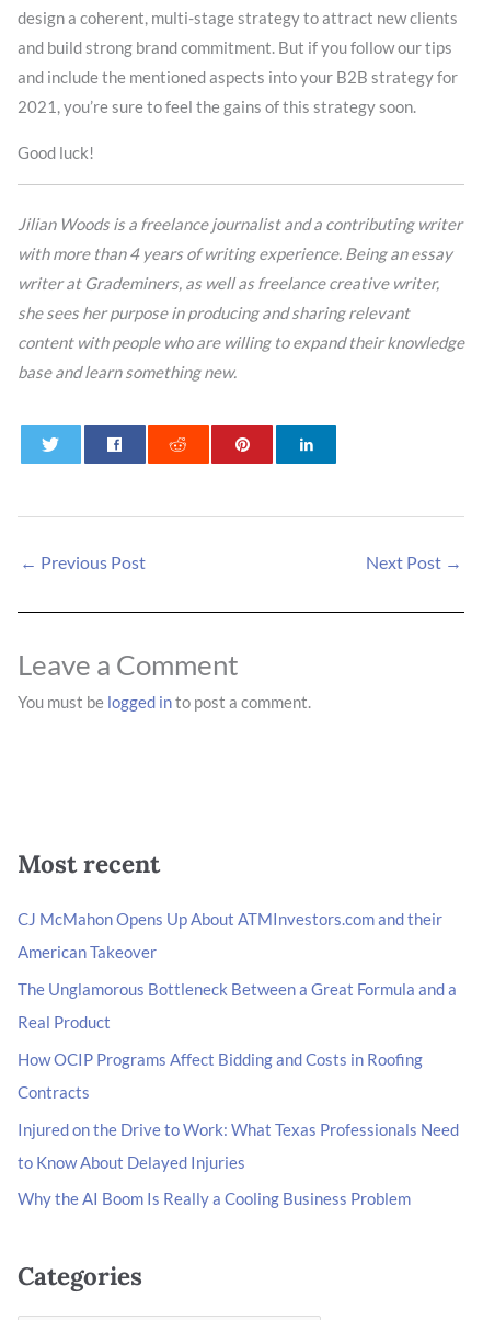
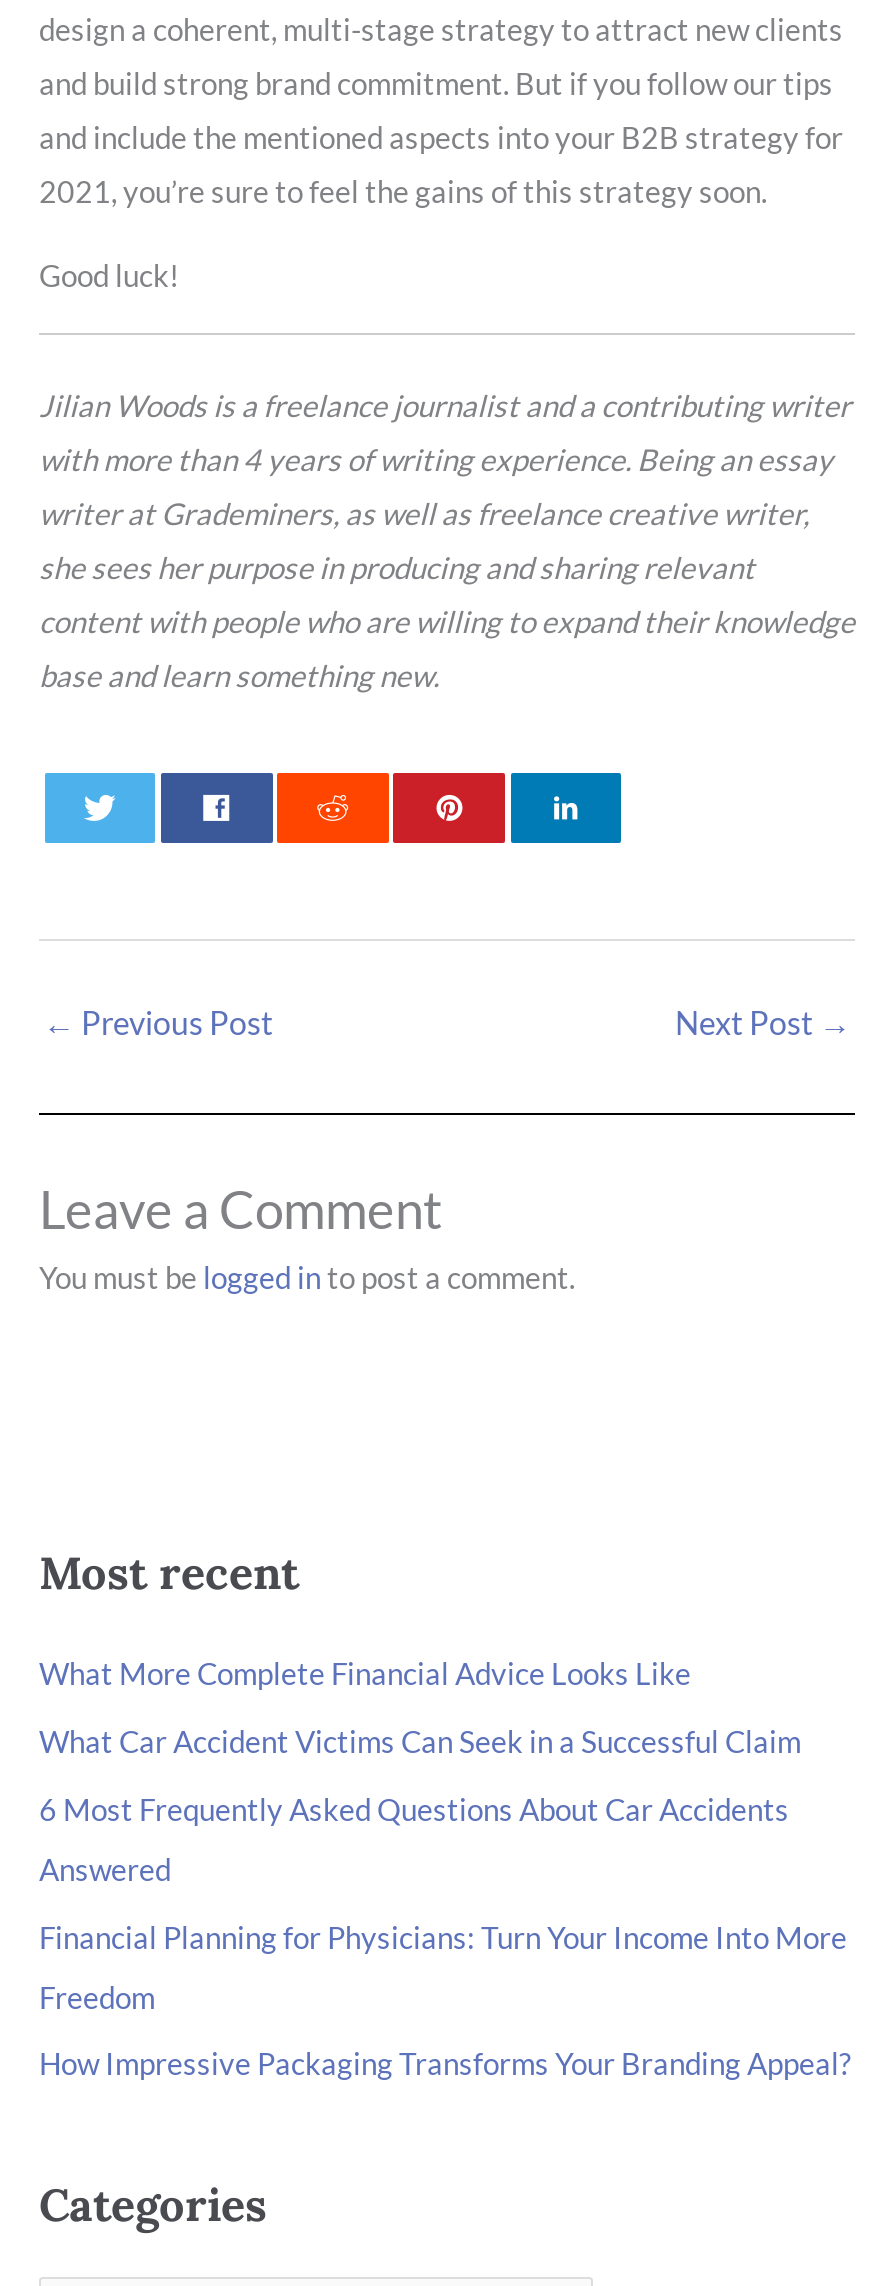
- CJ McMahon Opens Up About ATMInvestors.com and their
- American Takeover
- The Unglamorous Bottleneck Between a Great Formula and a
- Real Product
- How OCIP Programs Affect Bidding and Costs in Roofing
- Contracts
- Injured on the Drive to Work: What Texas Professionals Need
- to Know About Delayed Injuries
- Why the AI Boom Is Really a Cooling Business Problem
+ What More Complete Financial Advice Looks Like
+ What Car Accident Victims Can Seek in a Successful Claim
+ 6 Most Frequently Asked Questions About Car Accidents
+ Answered
+ Financial Planning for Physicians: Turn Your Income Into More
+ Freedom
+ How Impressive Packaging Transforms Your Branding Appeal?
